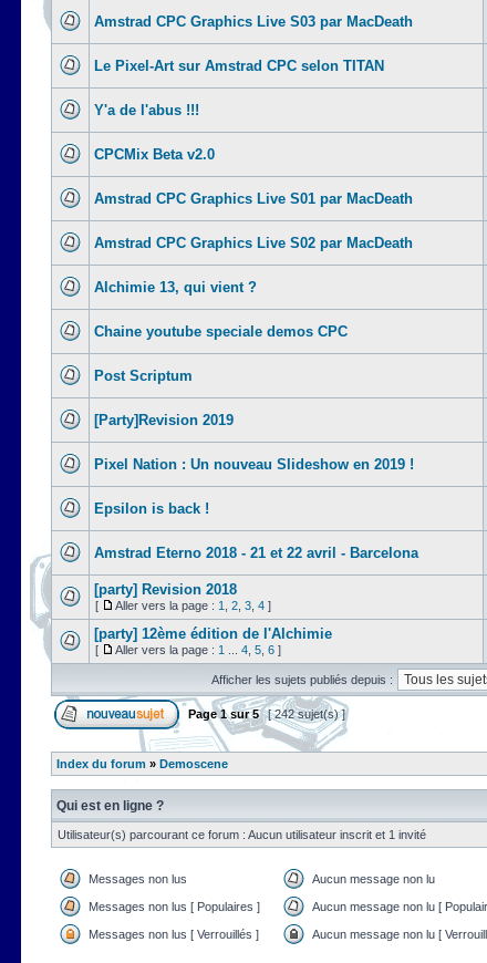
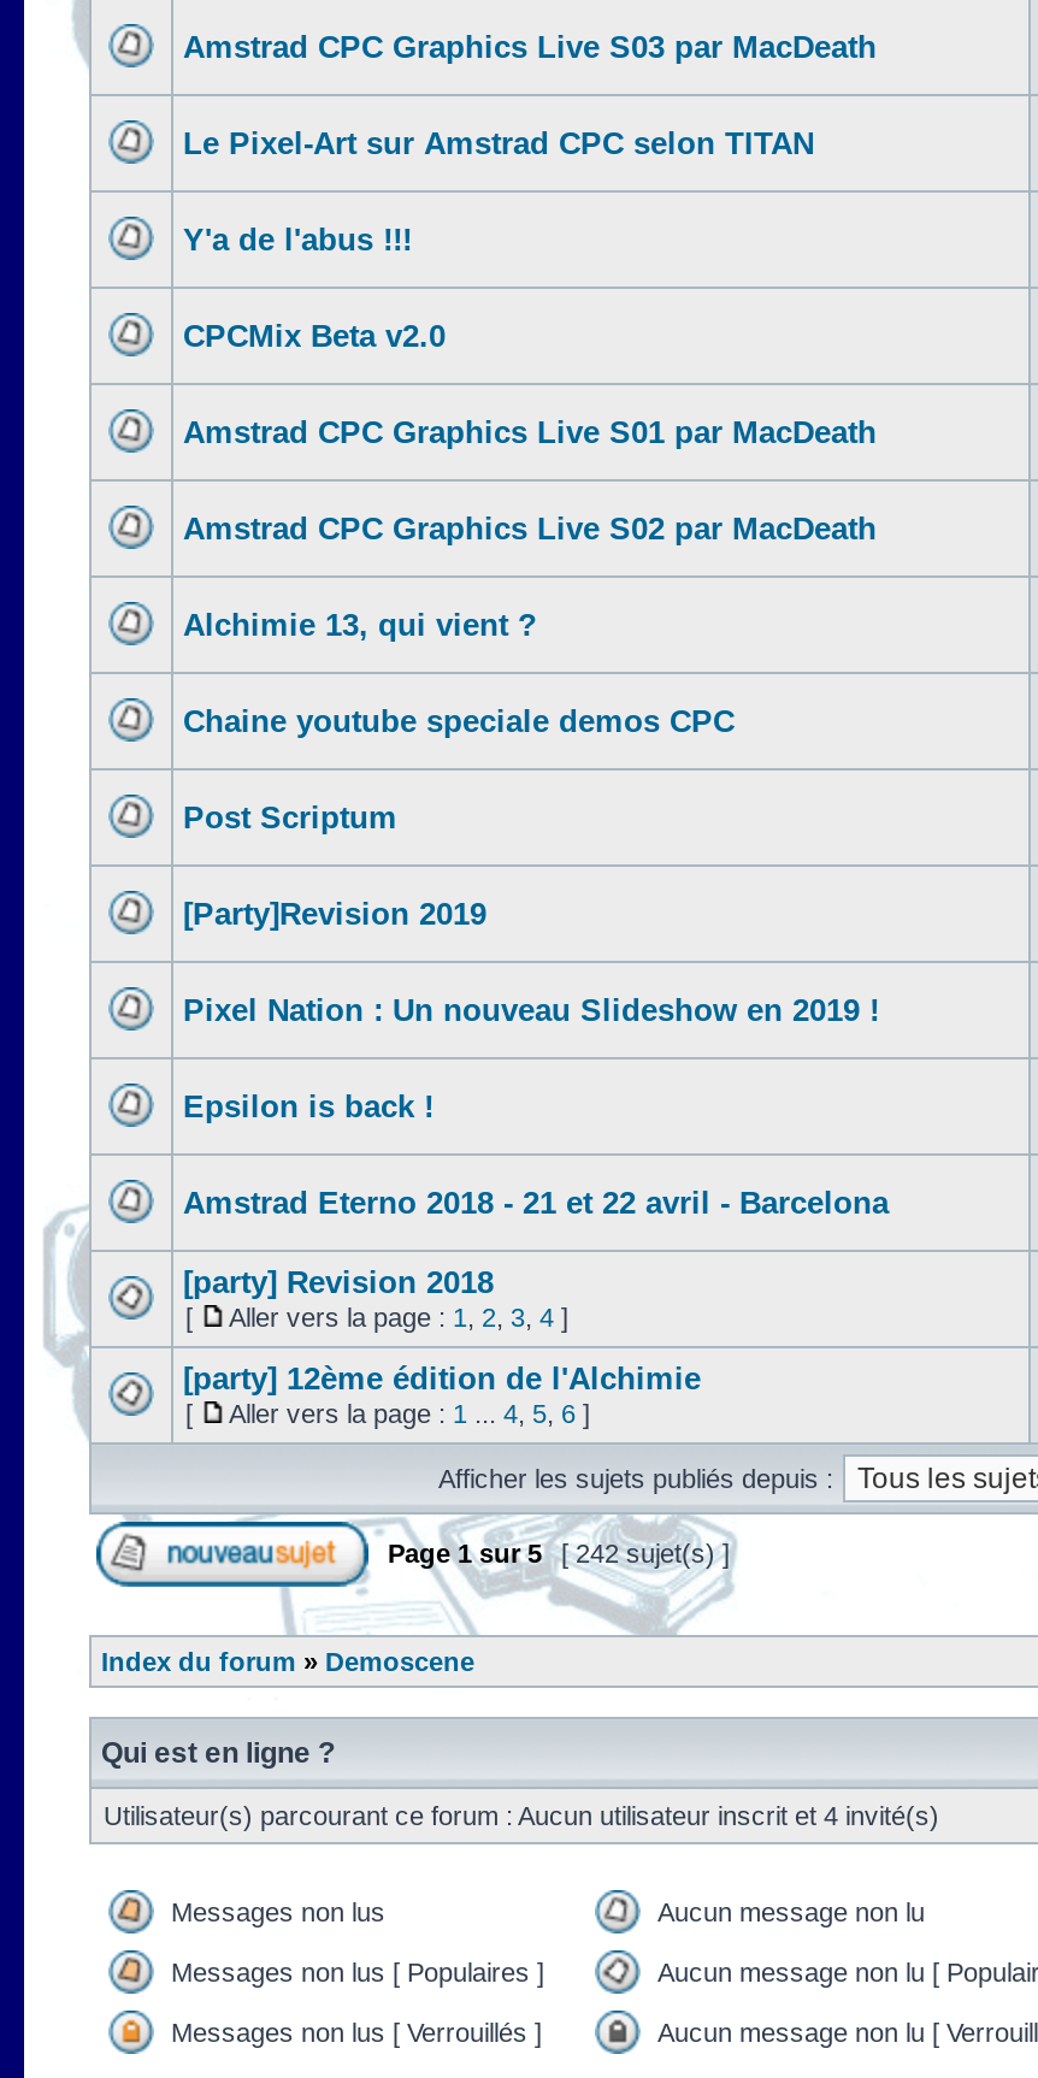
- Utilisateur(s) parcourant ce forum : Aucun utilisateur inscrit et 1 invité
+ Utilisateur(s) parcourant ce forum : Aucun utilisateur inscrit et 4 invité(s)
